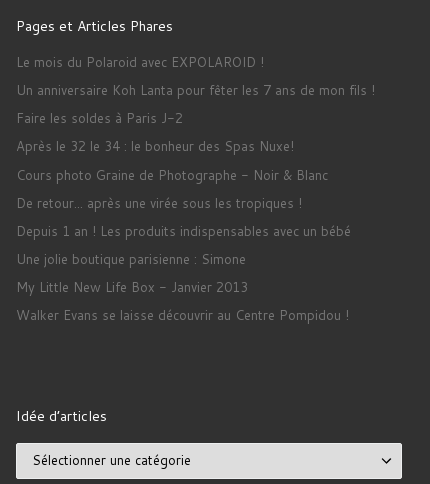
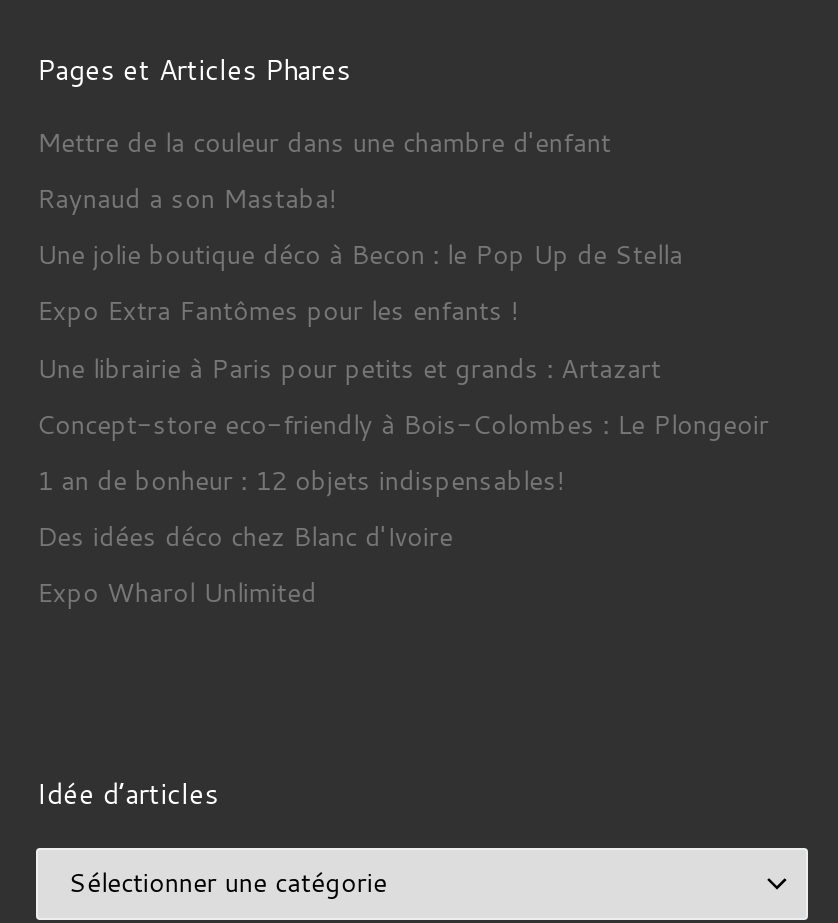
- Le mois du Polaroid avec EXPOLAROID !
- Un anniversaire Koh Lanta pour fêter les 7 ans de mon fils !
- Faire les soldes à Paris J-2
- Après le 32 le 34 : le bonheur des Spas Nuxe!
- Cours photo Graine de Photographe - Noir & Blanc
- De retour... après une virée sous les tropiques !
- Depuis 1 an ! Les produits indispensables avec un bébé
- Une jolie boutique parisienne : Simone
- My Little New Life Box - Janvier 2013
- Walker Evans se laisse découvrir au Centre Pompidou !
+ Mettre de la couleur dans une chambre d'enfant
+ Raynaud a son Mastaba!
+ Une jolie boutique déco à Becon : le Pop Up de Stella
+ Expo Extra Fantômes pour les enfants !
+ Une librairie à Paris pour petits et grands : Artazart
+ Concept-store eco-friendly à Bois-Colombes : Le Plongeoir
+ 1 an de bonheur : 12 objets indispensables!
+ Des idées déco chez Blanc d'Ivoire
+ Expo Wharol Unlimited
